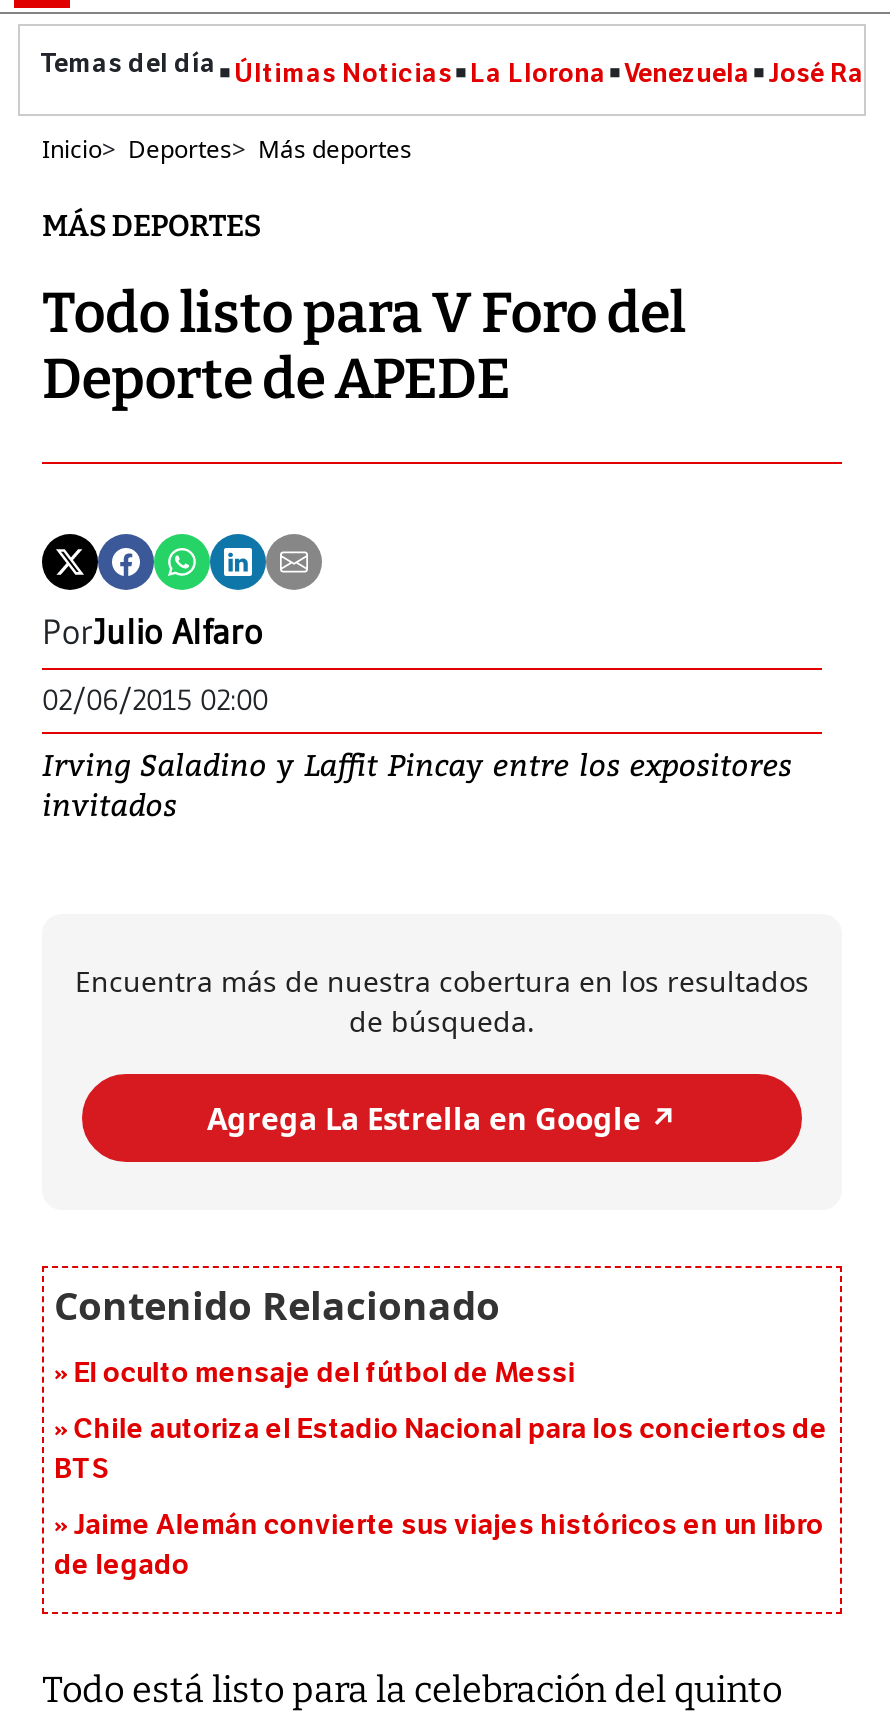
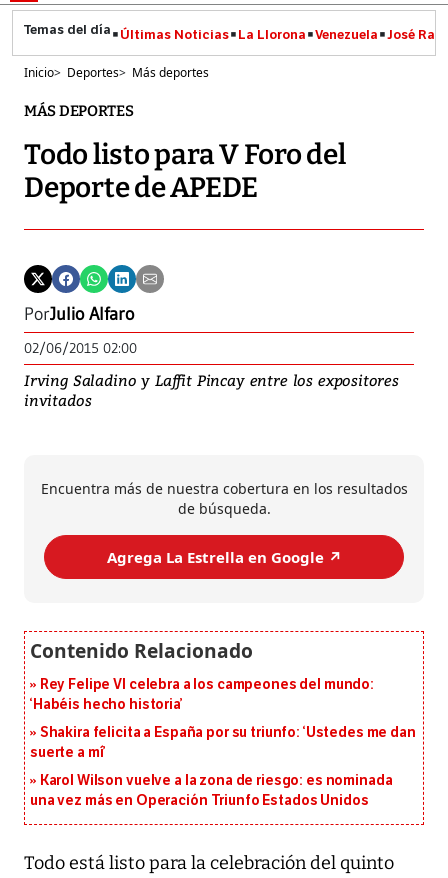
- El oculto mensaje del fútbol de Messi
+ Rey Felipe VI celebra a los campeones del mundo:
+ ‘Habéis hecho historia’

- Chile autoriza el Estadio Nacional para los conciertos de
- BTS
+ Shakira felicita a España por su triunfo: ‘Ustedes me dan
+ suerte a mí’

- Jaime Alemán convierte sus viajes históricos en un libro
- de legado
+ Karol Wilson vuelve a la zona de riesgo: es nominada
+ una vez más en Operación Triunfo Estados Unidos
